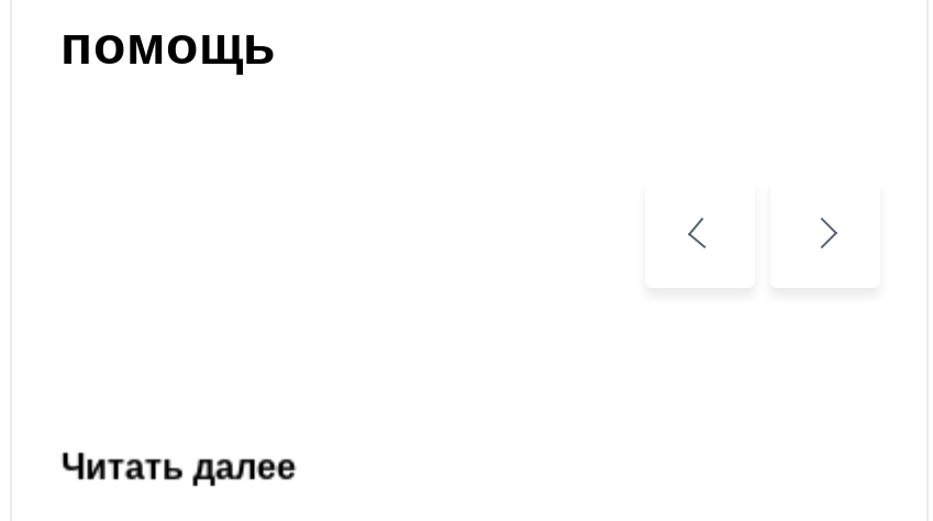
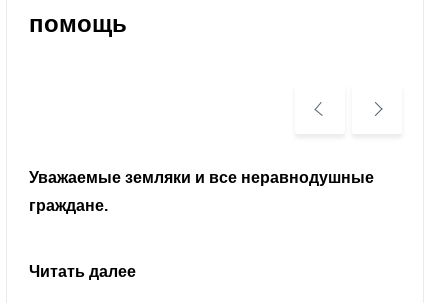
+ Уважаемые земляки и все неравнодушные
+ граждане.
